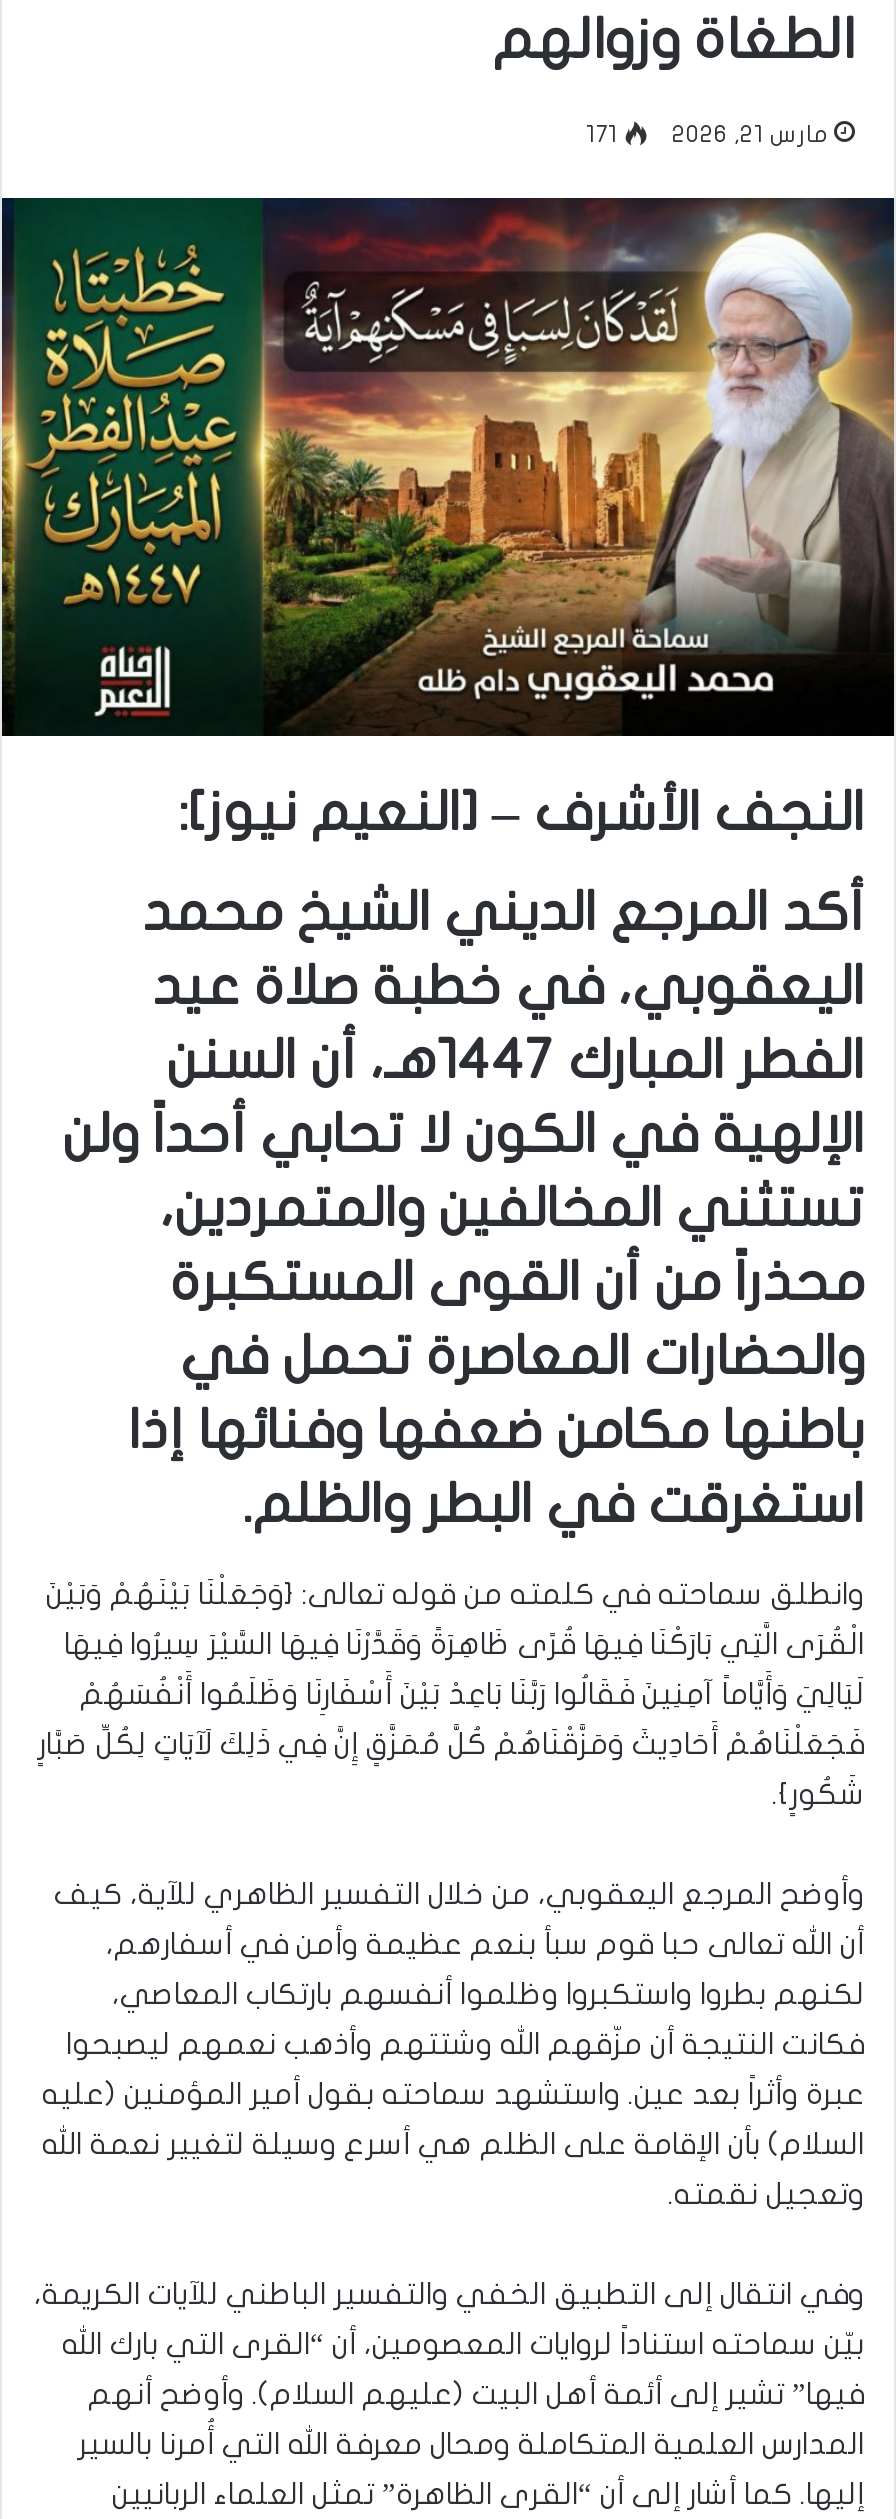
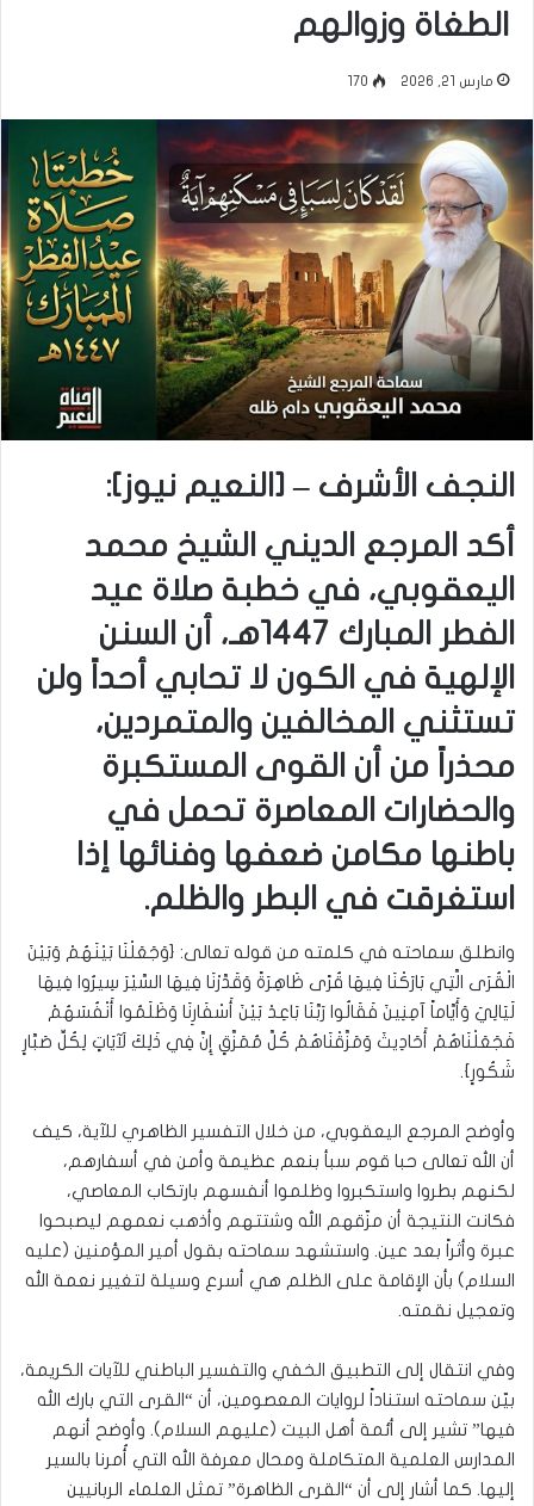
- 171
+ 170
